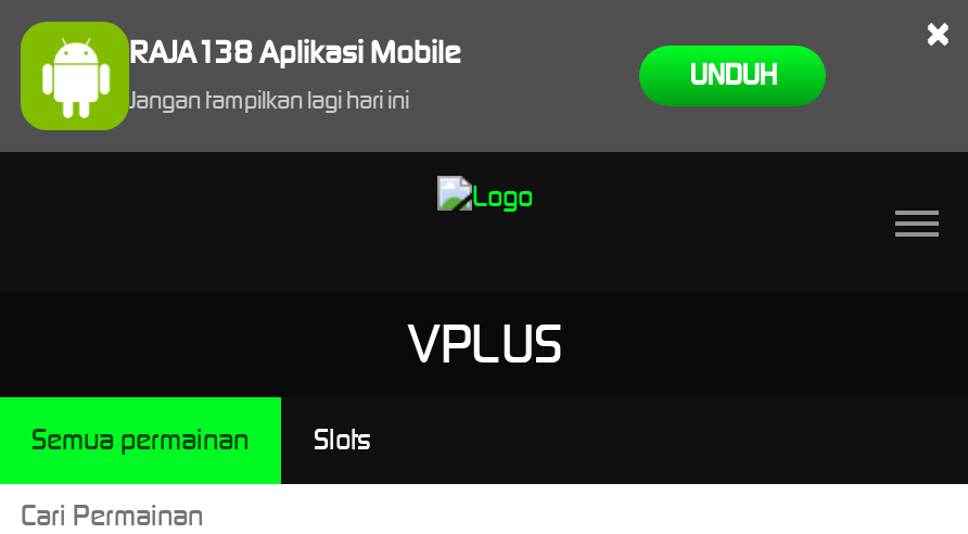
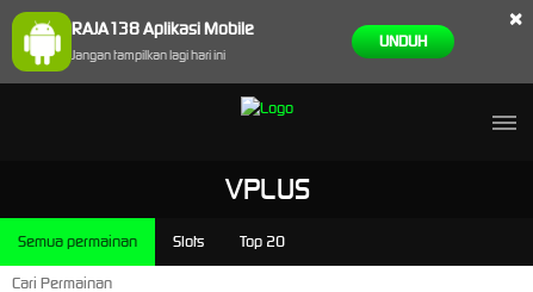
+ Top 20
